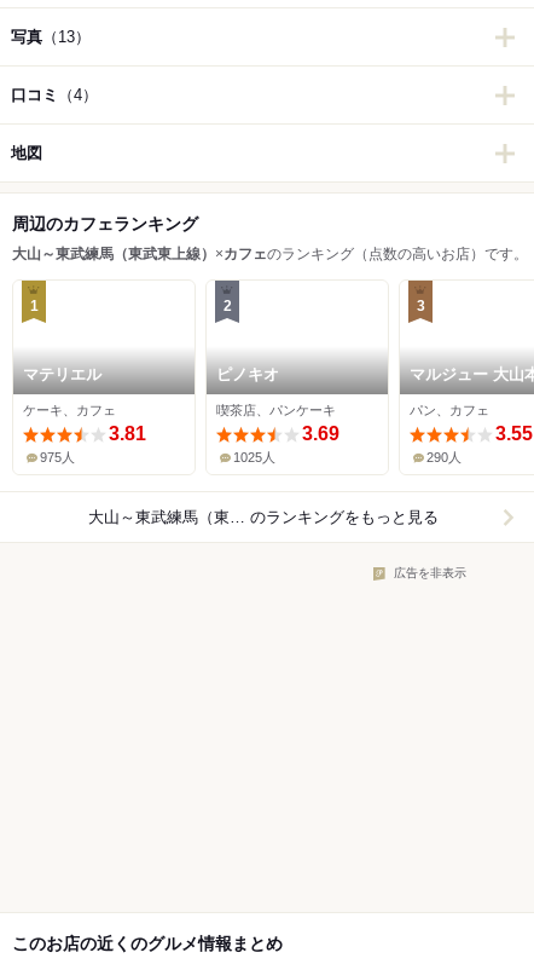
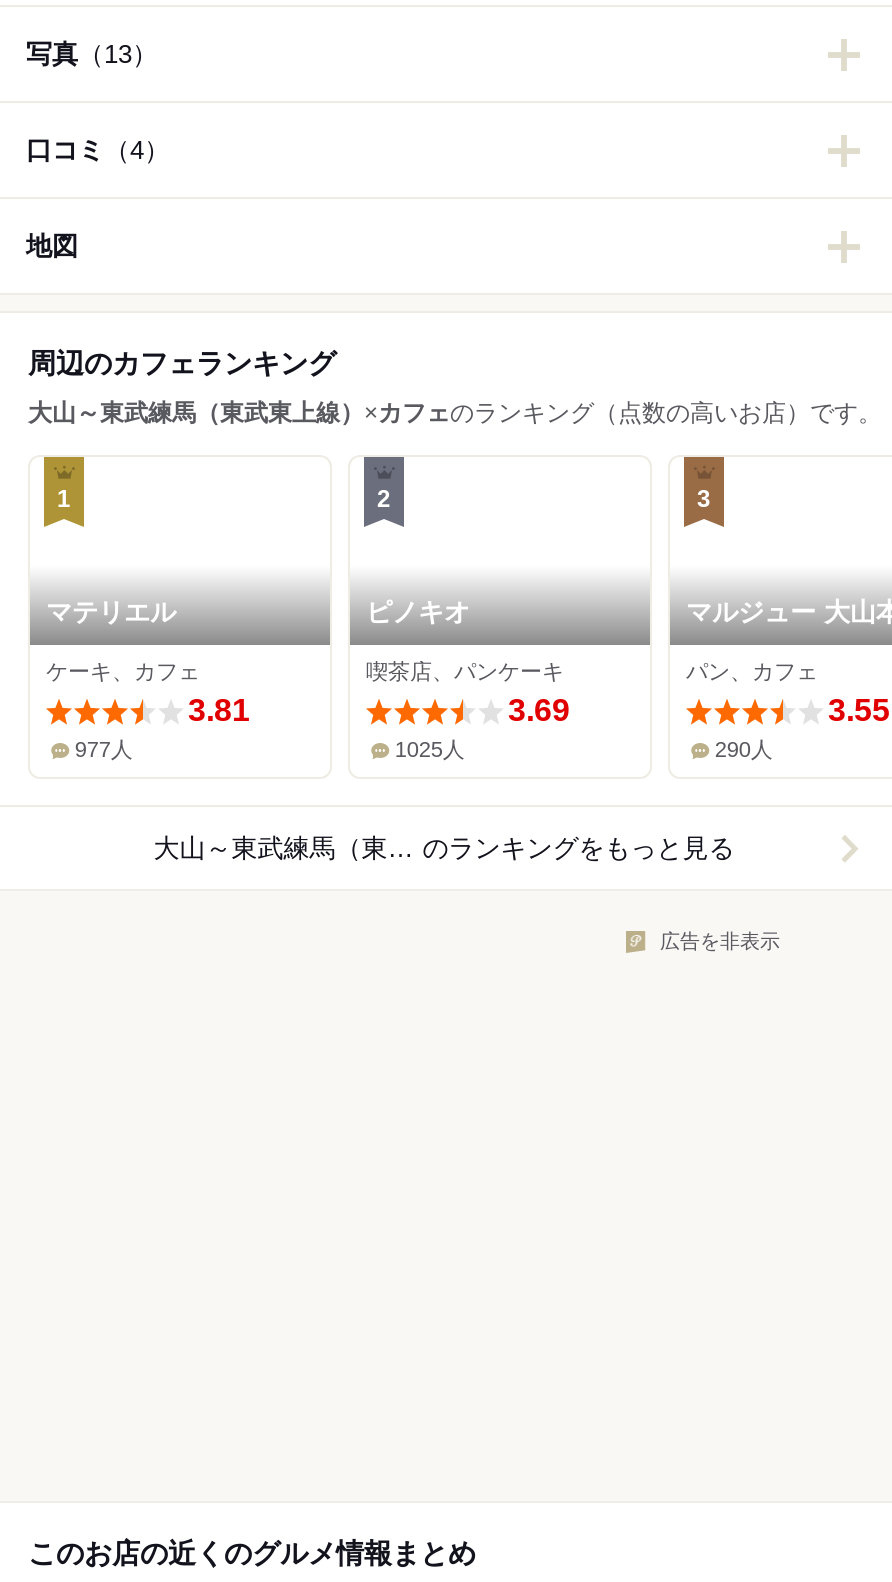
- 975人
+ 977人
